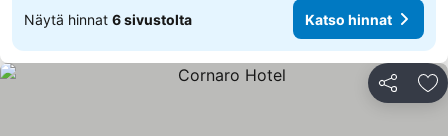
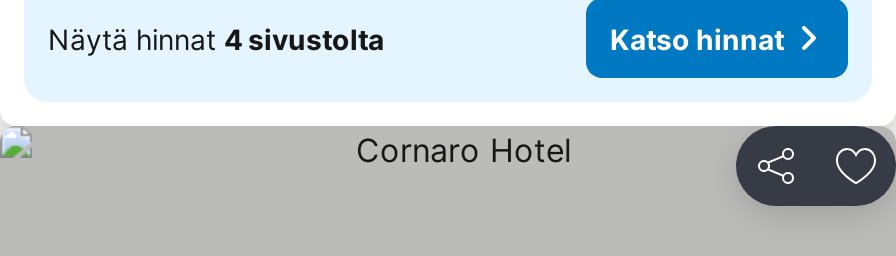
- Näytä hinnat 6 sivustolta
+ Näytä hinnat 4 sivustolta
